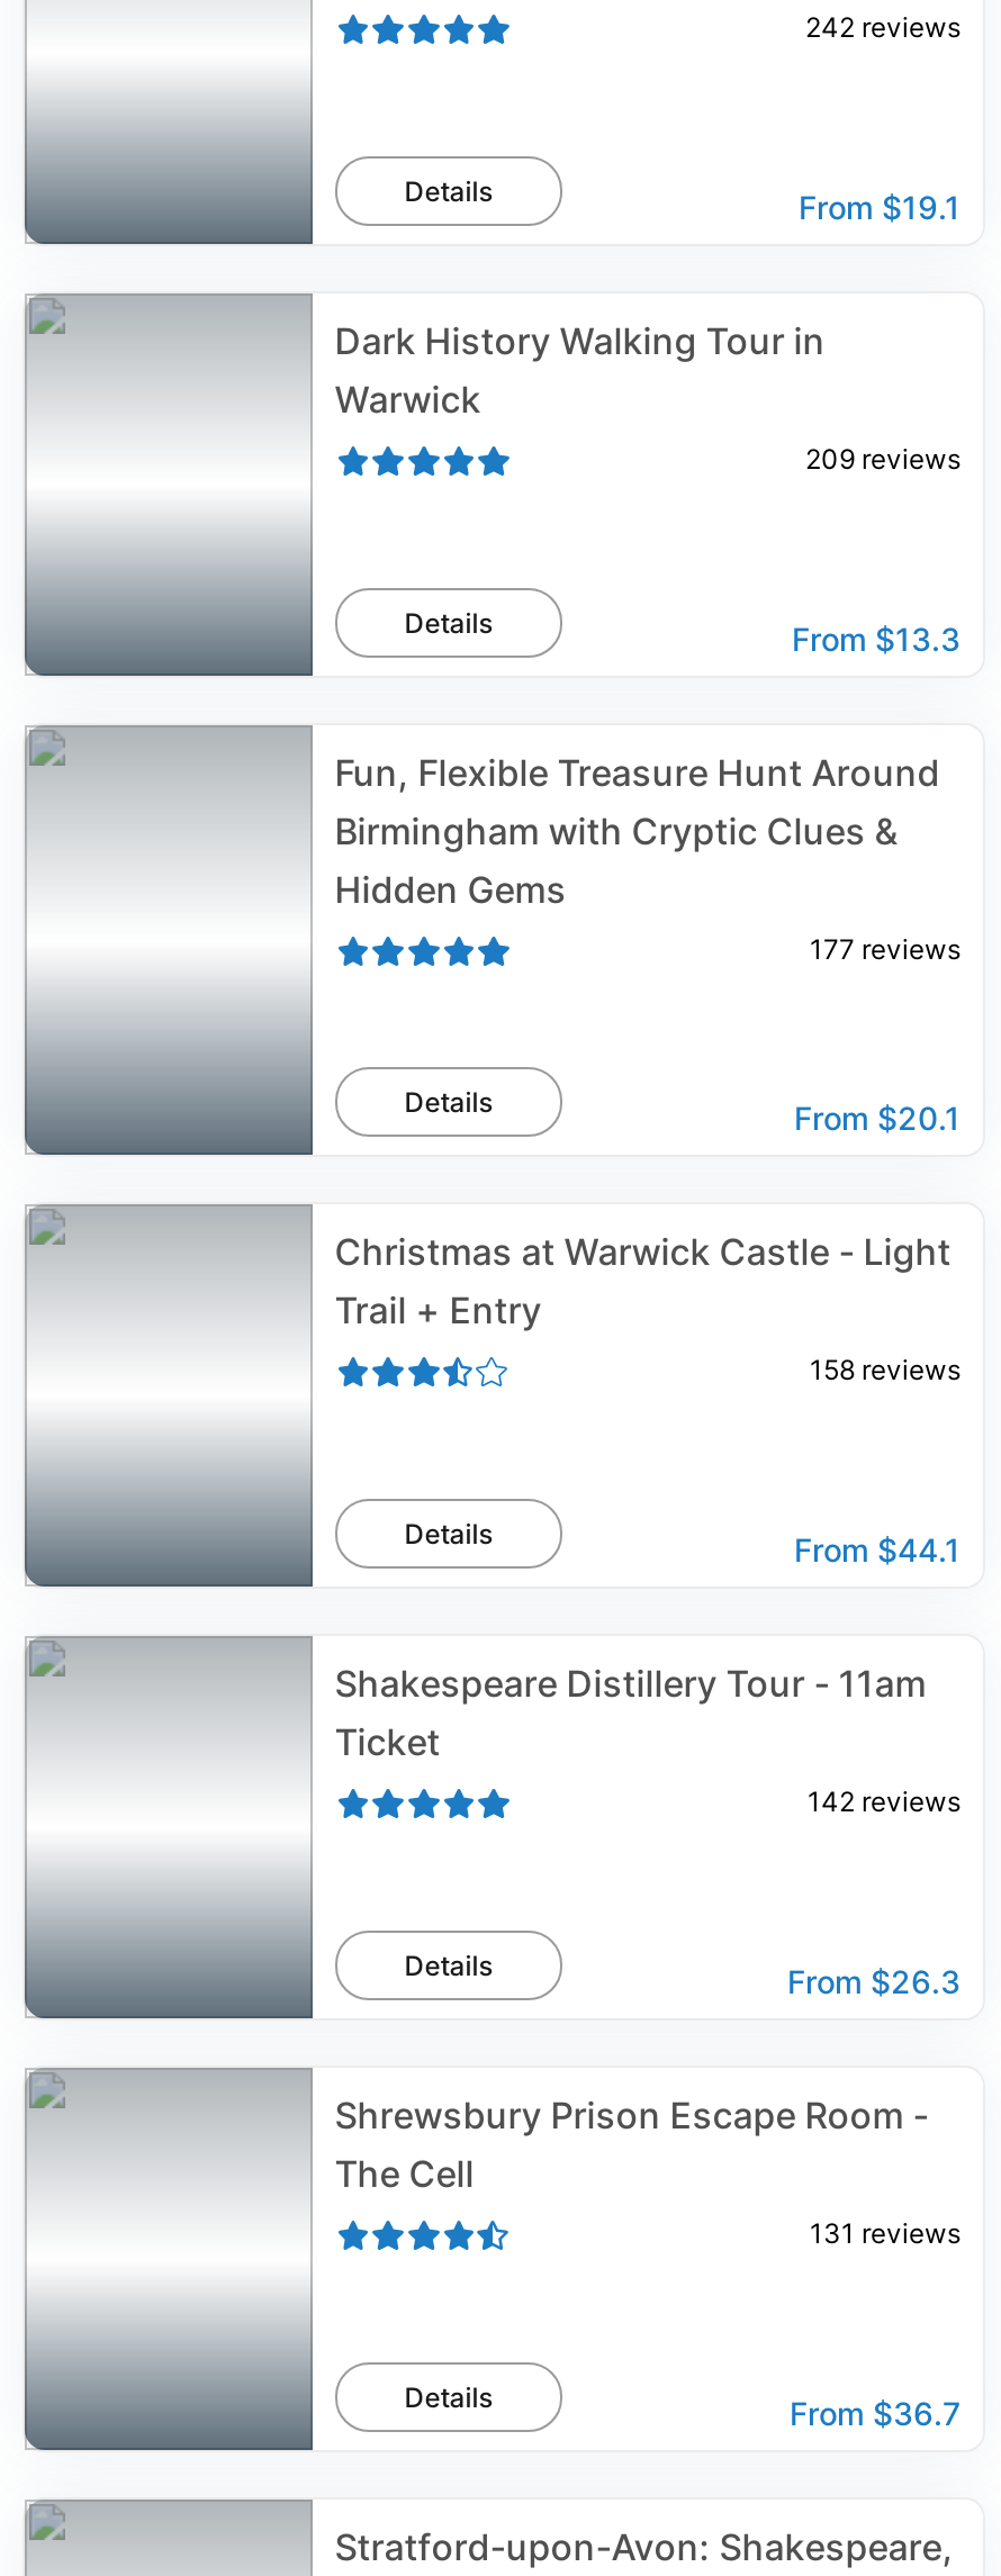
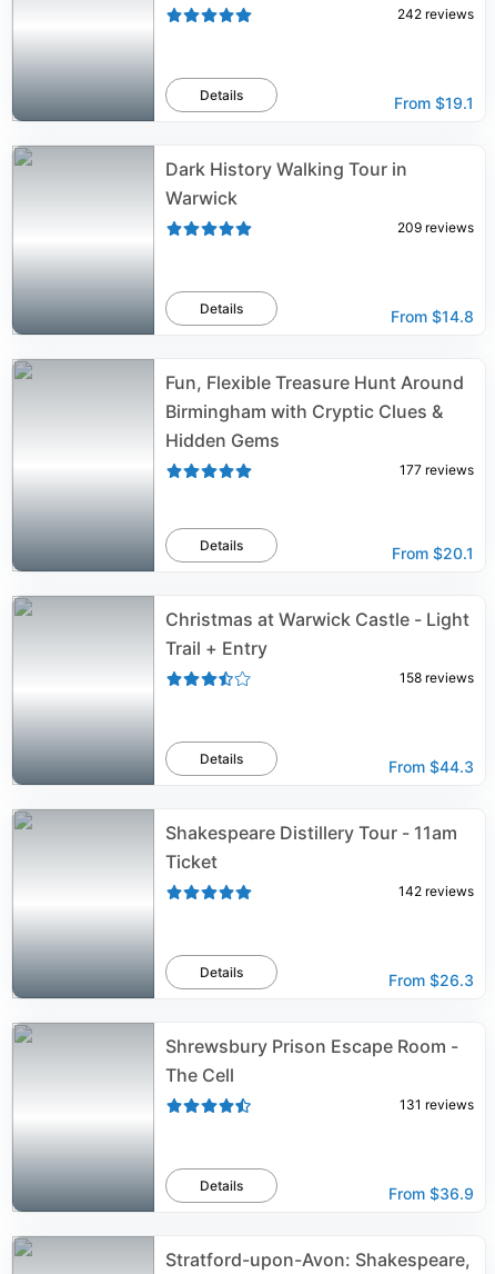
- From $13.3
+ From $14.8

- From $44.1
+ From $44.3

- From $36.7
+ From $36.9
